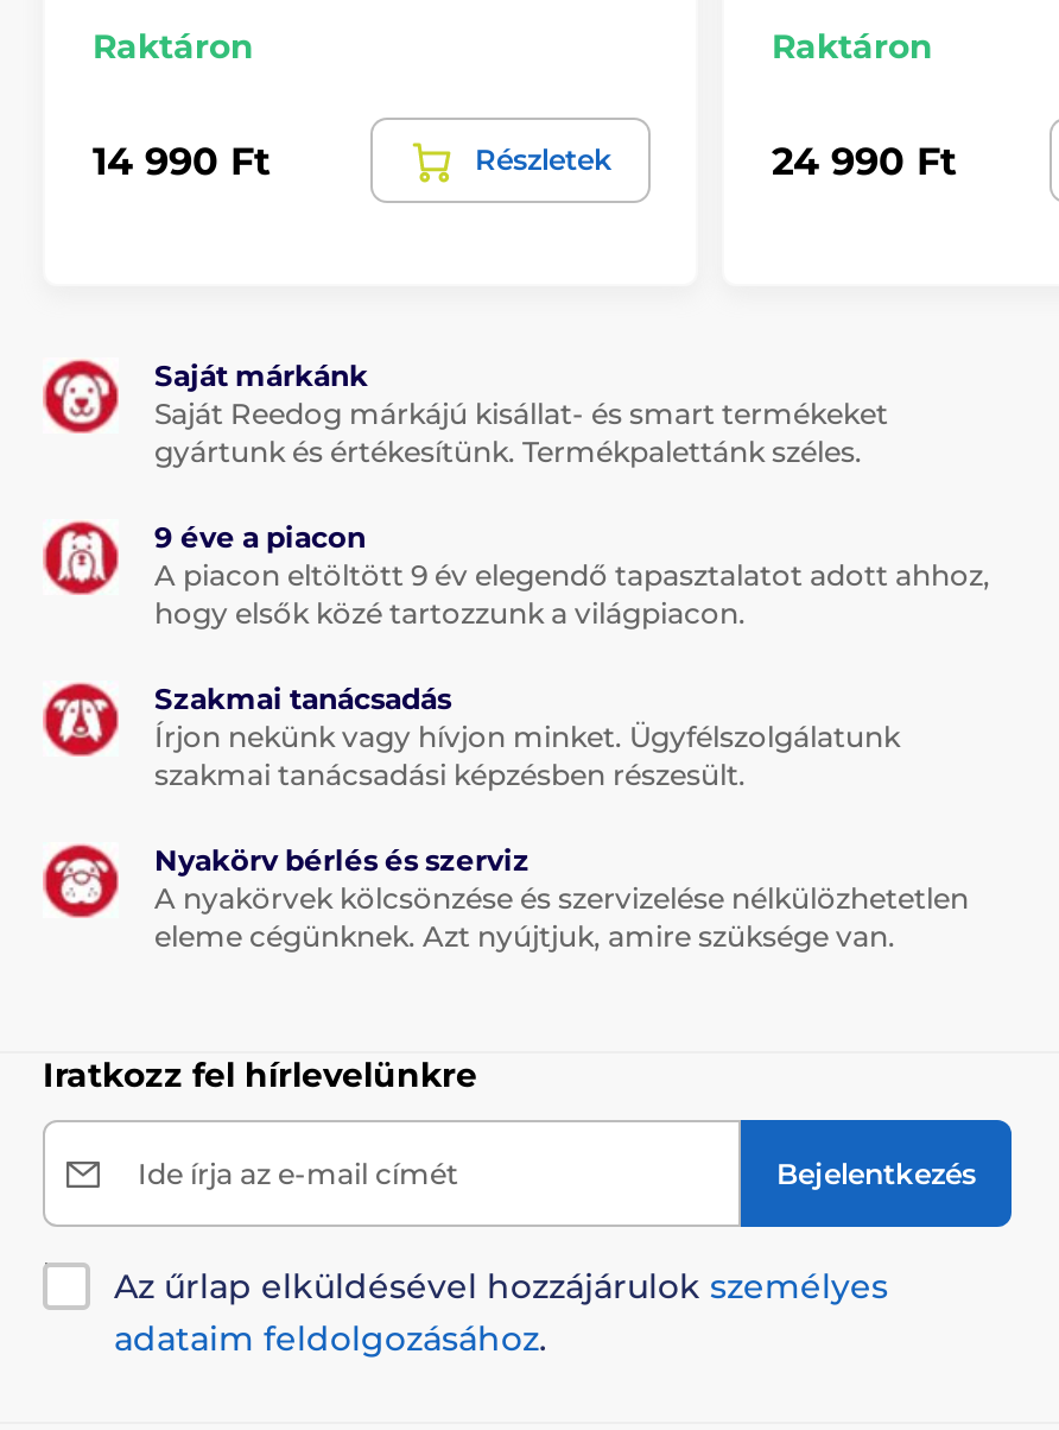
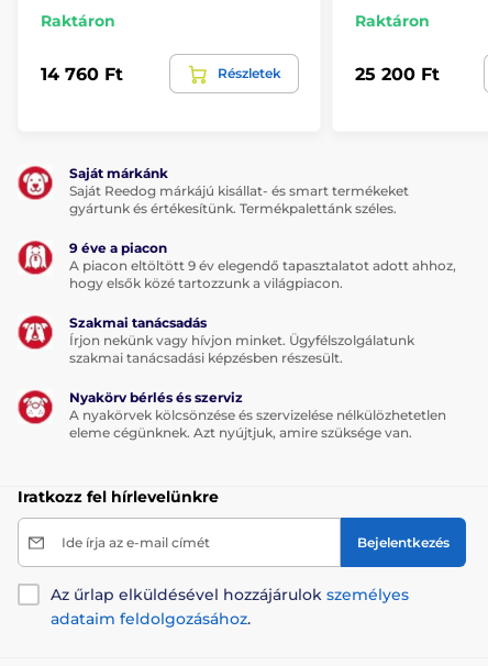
- 14 990 Ft
+ 14 760 Ft

- 24 990 Ft
+ 25 200 Ft
